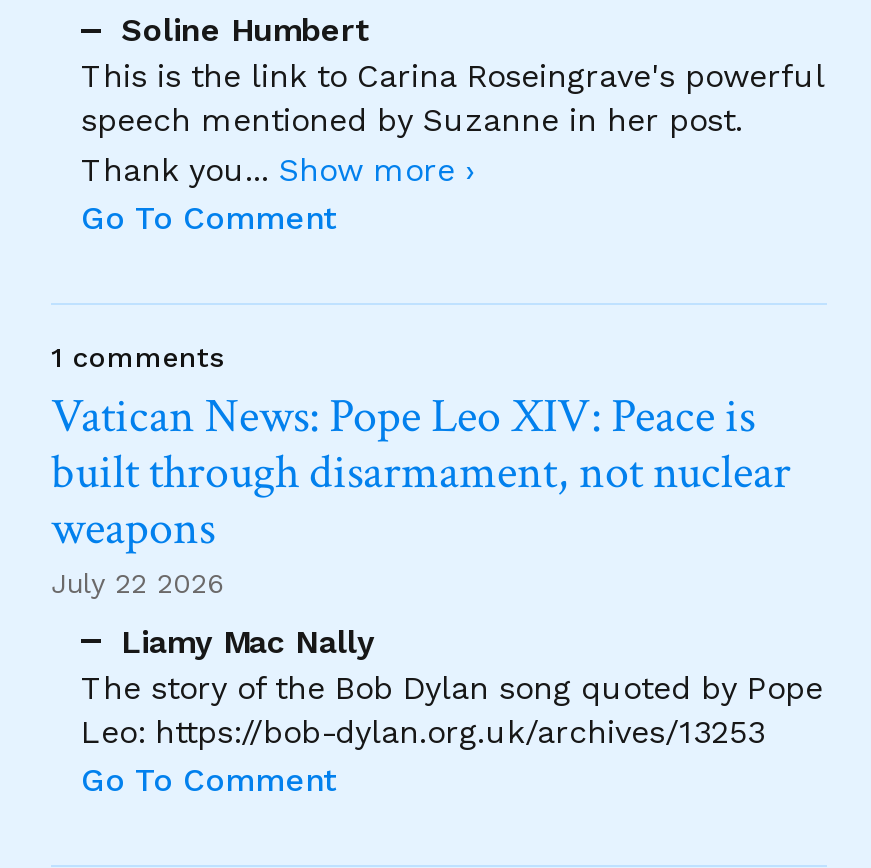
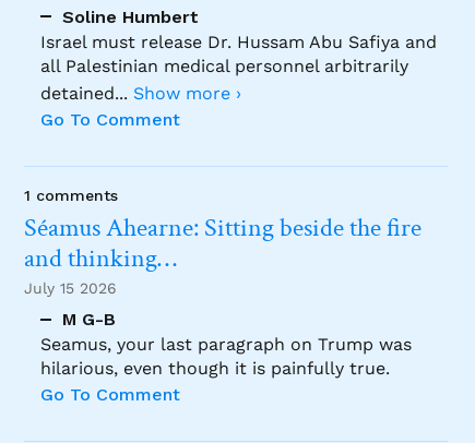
- This is the link to Carina Roseingrave's powerful
- speech mentioned by Suzanne in her post.
- Thank you... Show more ›
+ Israel must release Dr. Hussam Abu Safiya and
+ all Palestinian medical personnel arbitrarily
+ detained... Show more ›

- Vatican News: Pope Leo XIV: Peace is
- built through disarmament, not nuclear
- weapons
- July 22 2026
+ Séamus Ahearne: Sitting beside the fire
+ and thinking…
+ July 15 2026

- Liamy Mac Nally
- The story of the Bob Dylan song quoted by Pope
- Leo: https://bob-dylan.org.uk/archives/13253
+ M G-B
+ Seamus, your last paragraph on Trump was
+ hilarious, even though it is painfully true.
